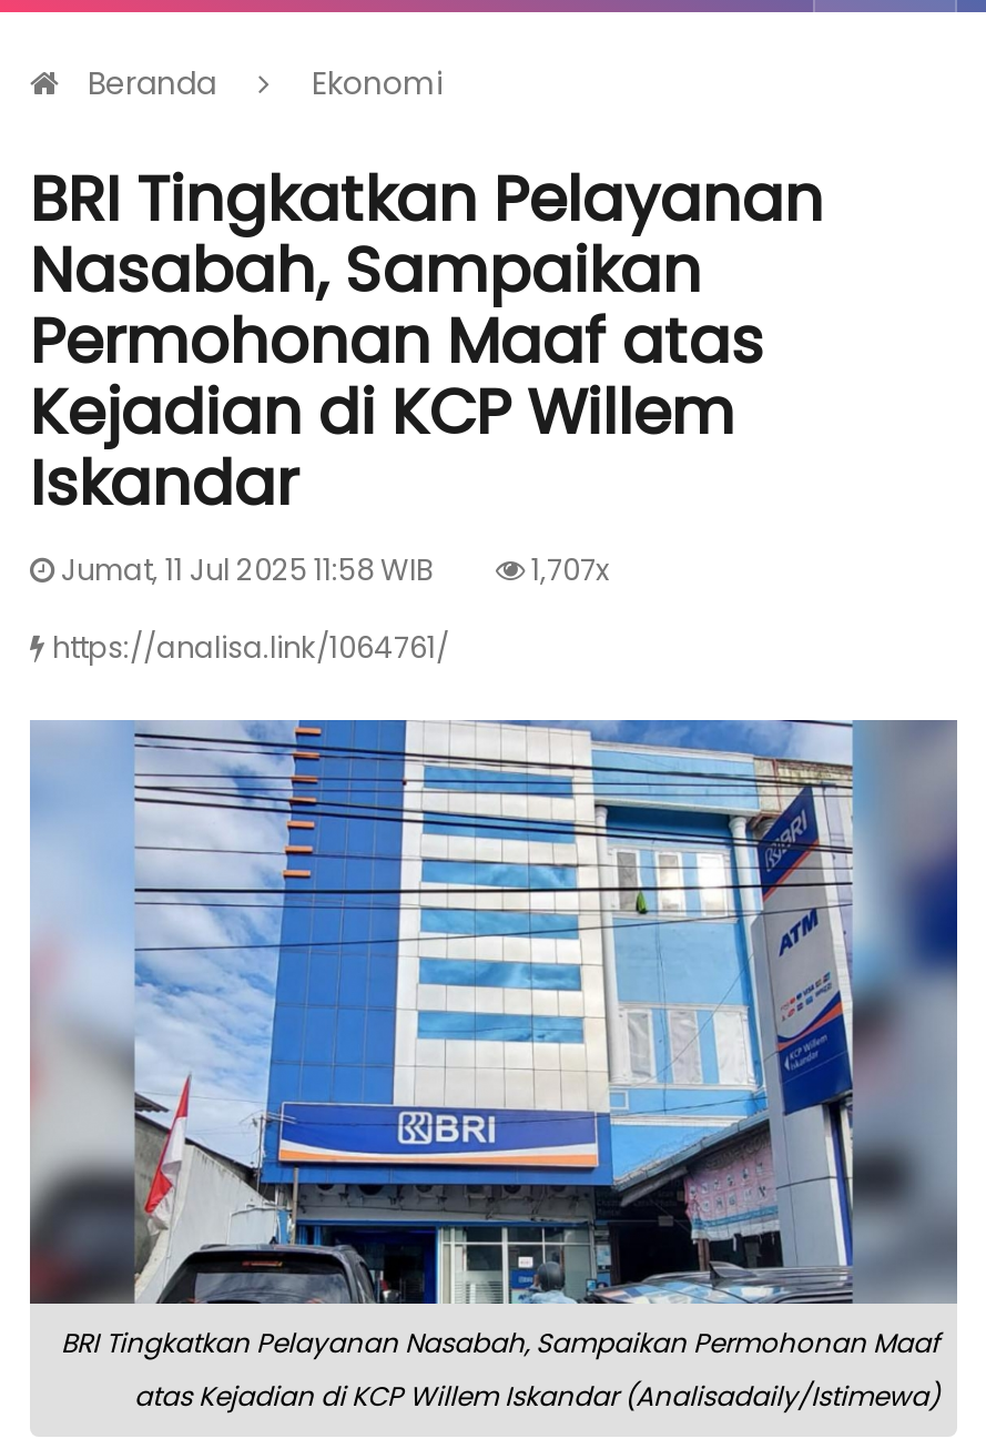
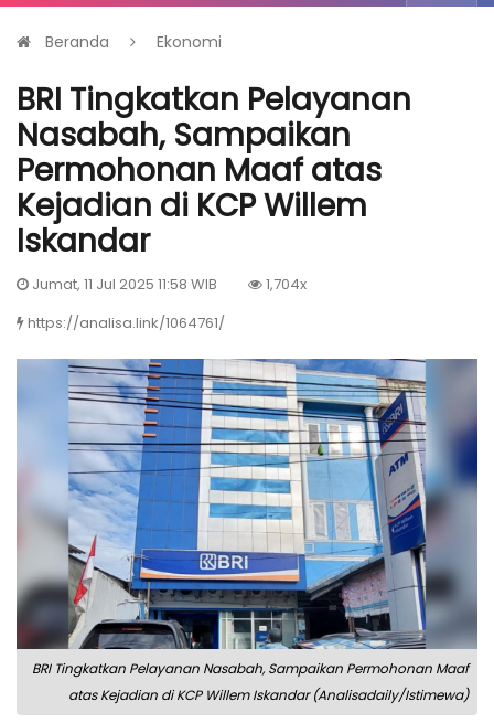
- 1,707x
+ 1,704x
